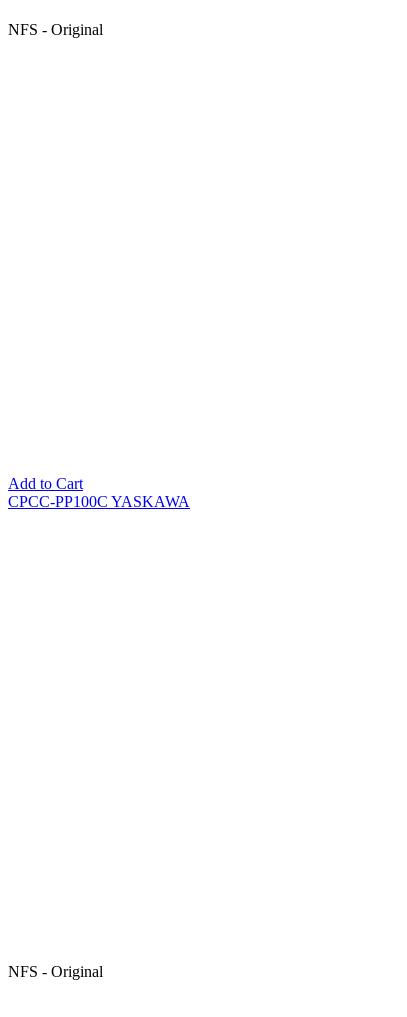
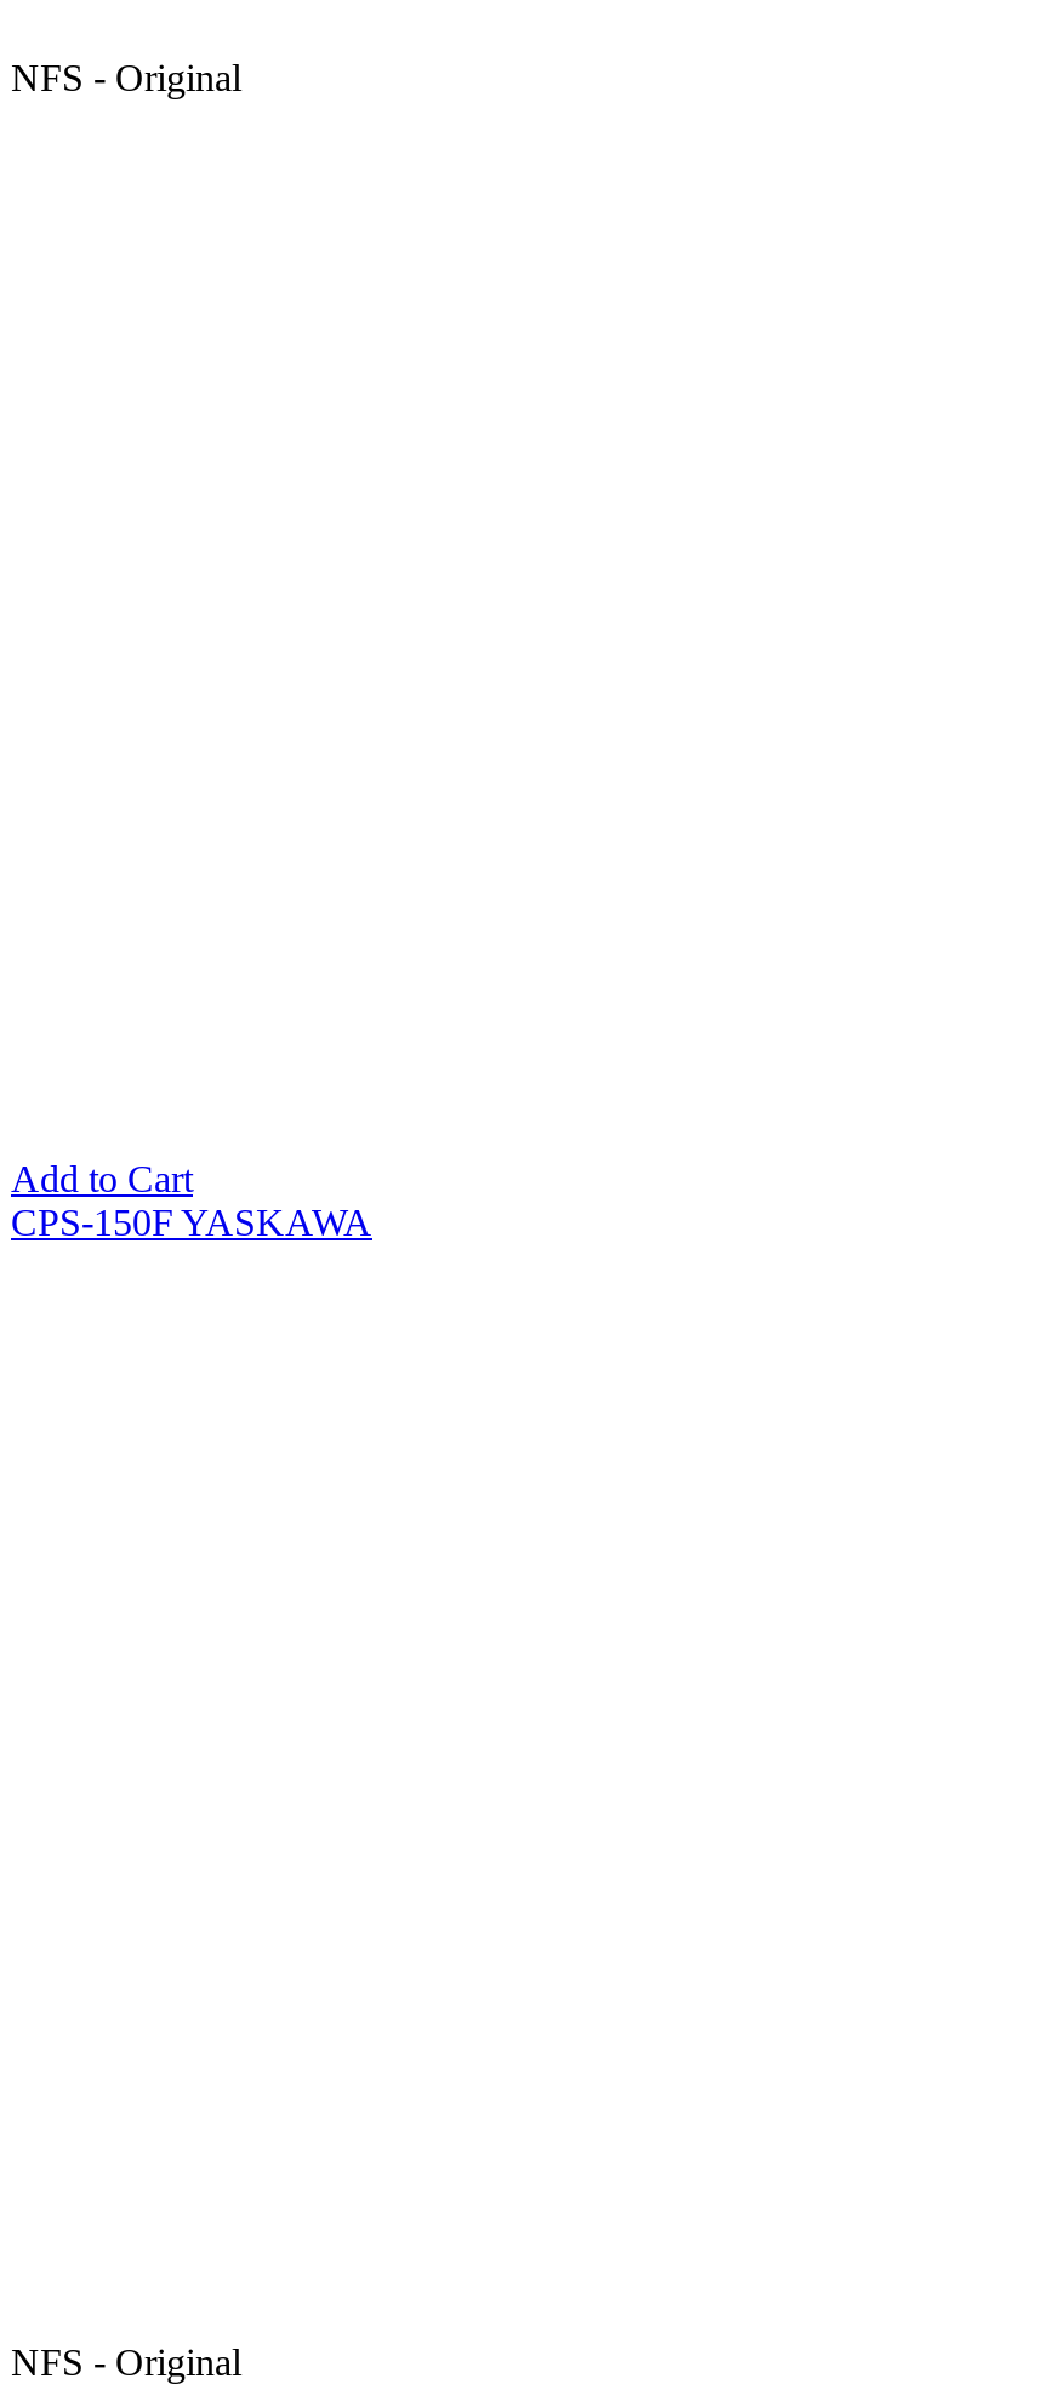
- CPCC-PP100C YASKAWA
+ CPS-150F YASKAWA
